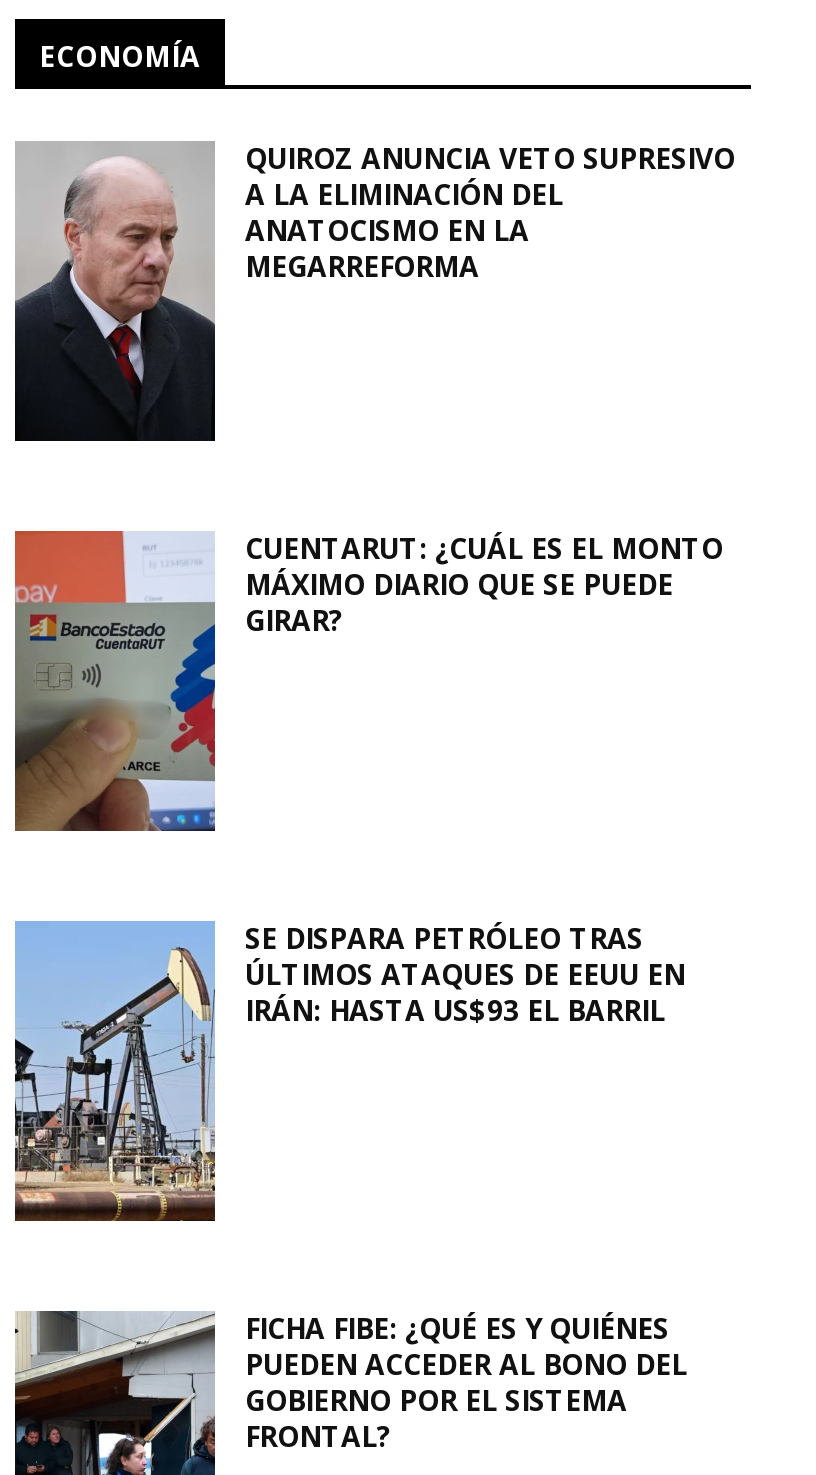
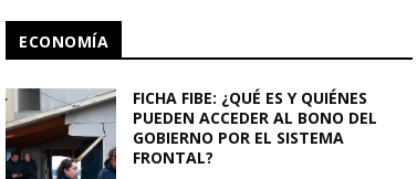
- [image]
- QUIROZ ANUNCIA VETO SUPRESIVO
- A LA ELIMINACIÓN DEL
- ANATOCISMO EN LA
- MEGARREFORMA

- [image]
- CUENTARUT: ¿CUÁL ES EL MONTO
- MÁXIMO DIARIO QUE SE PUEDE
- GIRAR?

- [image]
- SE DISPARA PETRÓLEO TRAS
- ÚLTIMOS ATAQUES DE EEUU EN
- IRÁN: HASTA US$93 EL BARRIL
